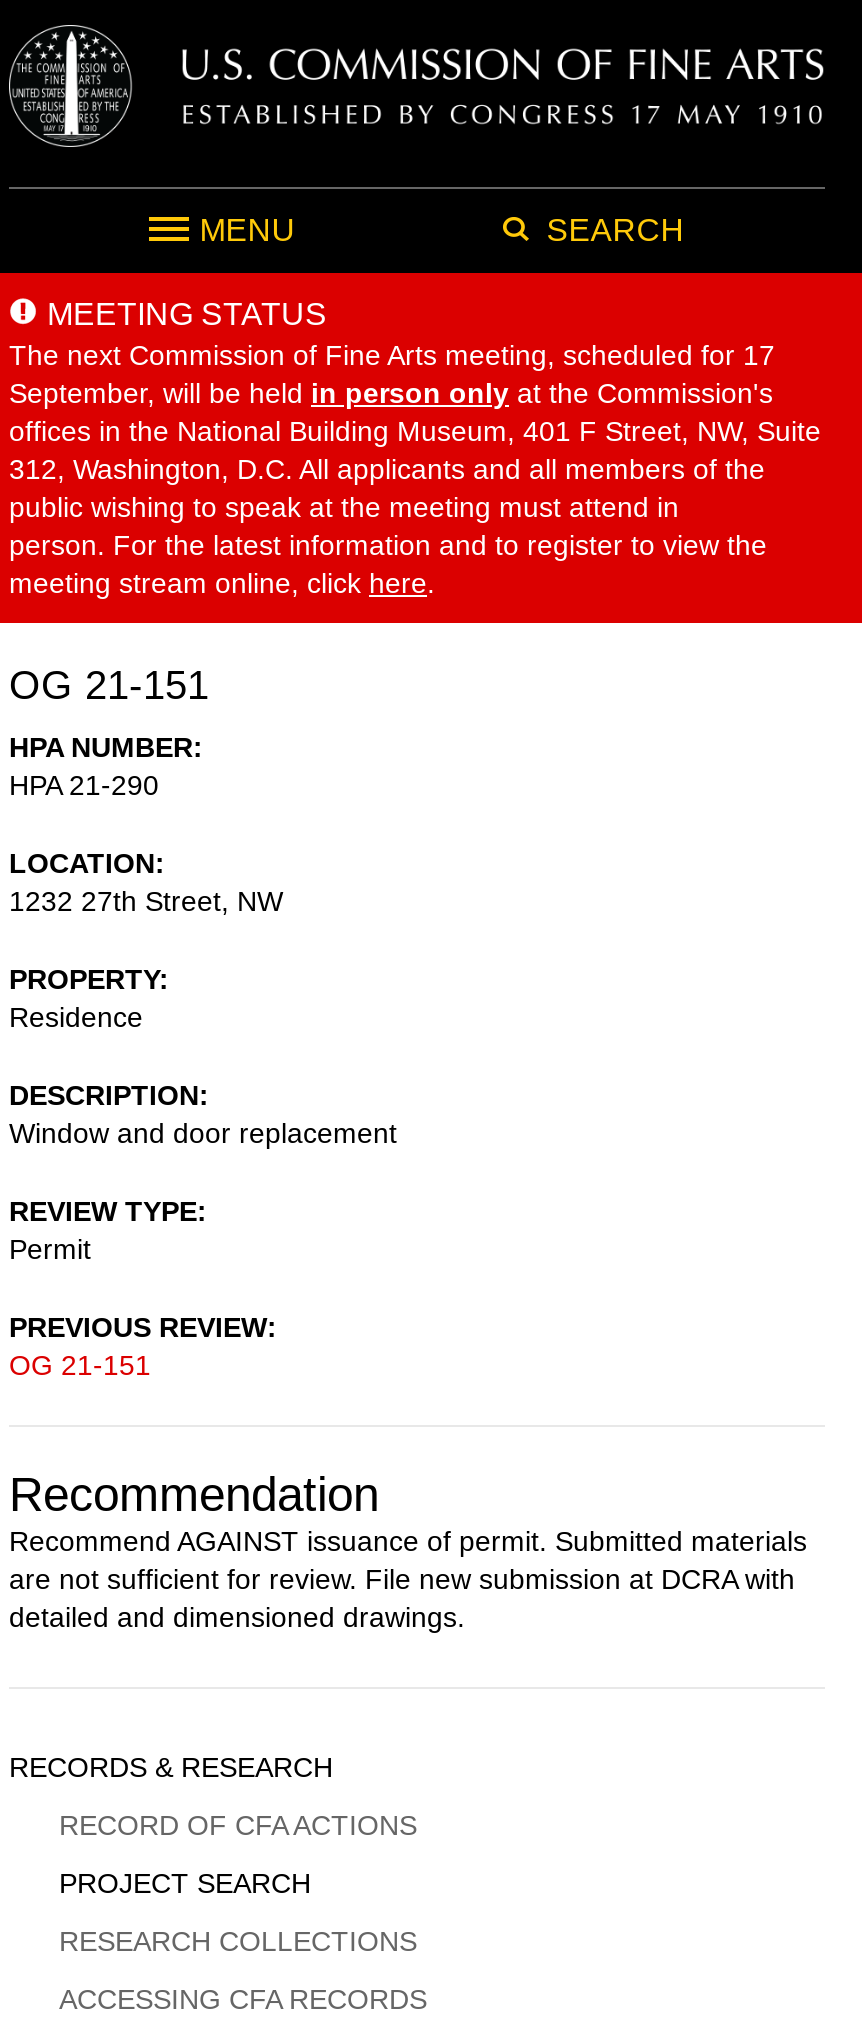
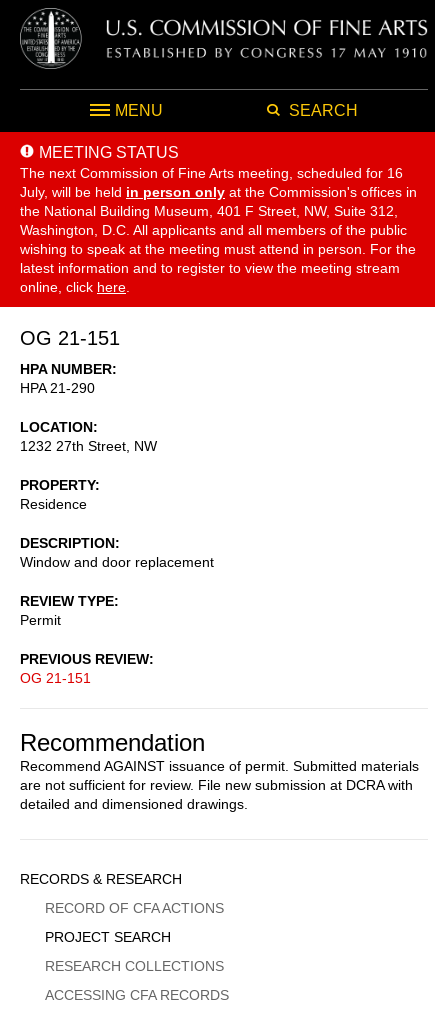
- The next Commission of Fine Arts meeting, scheduled for 17
- September, will be held in person only at the Commission's
- offices in the National Building Museum, 401 F Street, NW, Suite
- 312, Washington, D.C. All applicants and all members of the
- public wishing to speak at the meeting must attend in
- person. For the latest information and to register to view the
- meeting stream online, click here.
+ The next Commission of Fine Arts meeting, scheduled for 16
+ July, will be held in person only at the Commission's offices in
+ the National Building Museum, 401 F Street, NW, Suite 312,
+ Washington, D.C. All applicants and all members of the public
+ wishing to speak at the meeting must attend in person. For the
+ latest information and to register to view the meeting stream
+ online, click here.
